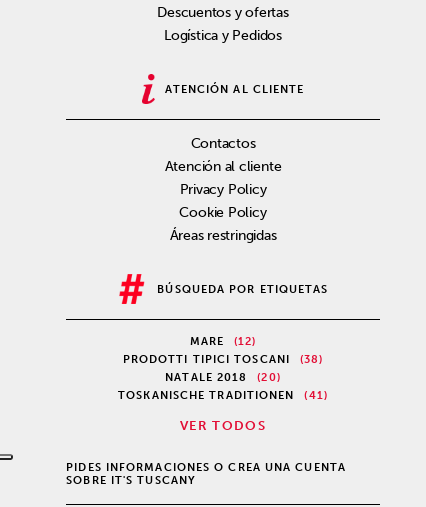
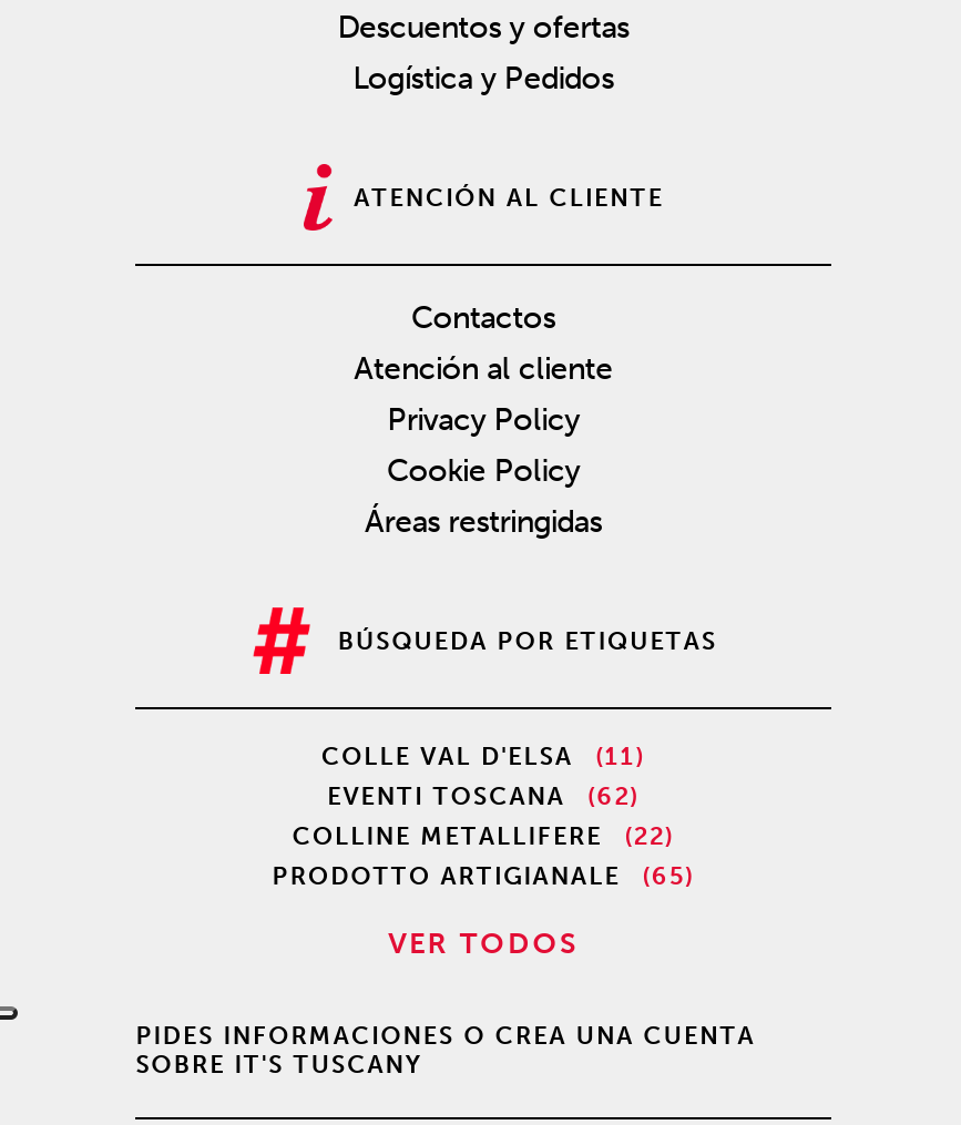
- MARE
- (12)
- PRODOTTI TIPICI TOSCANI
- (38)
- NATALE 2018
- (20)
- TOSKANISCHE TRADITIONEN
- (41)
+ COLLE VAL D'ELSA
+ (11)
+ EVENTI TOSCANA
+ (62)
+ COLLINE METALLIFERE
+ (22)
+ PRODOTTO ARTIGIANALE
+ (65)
